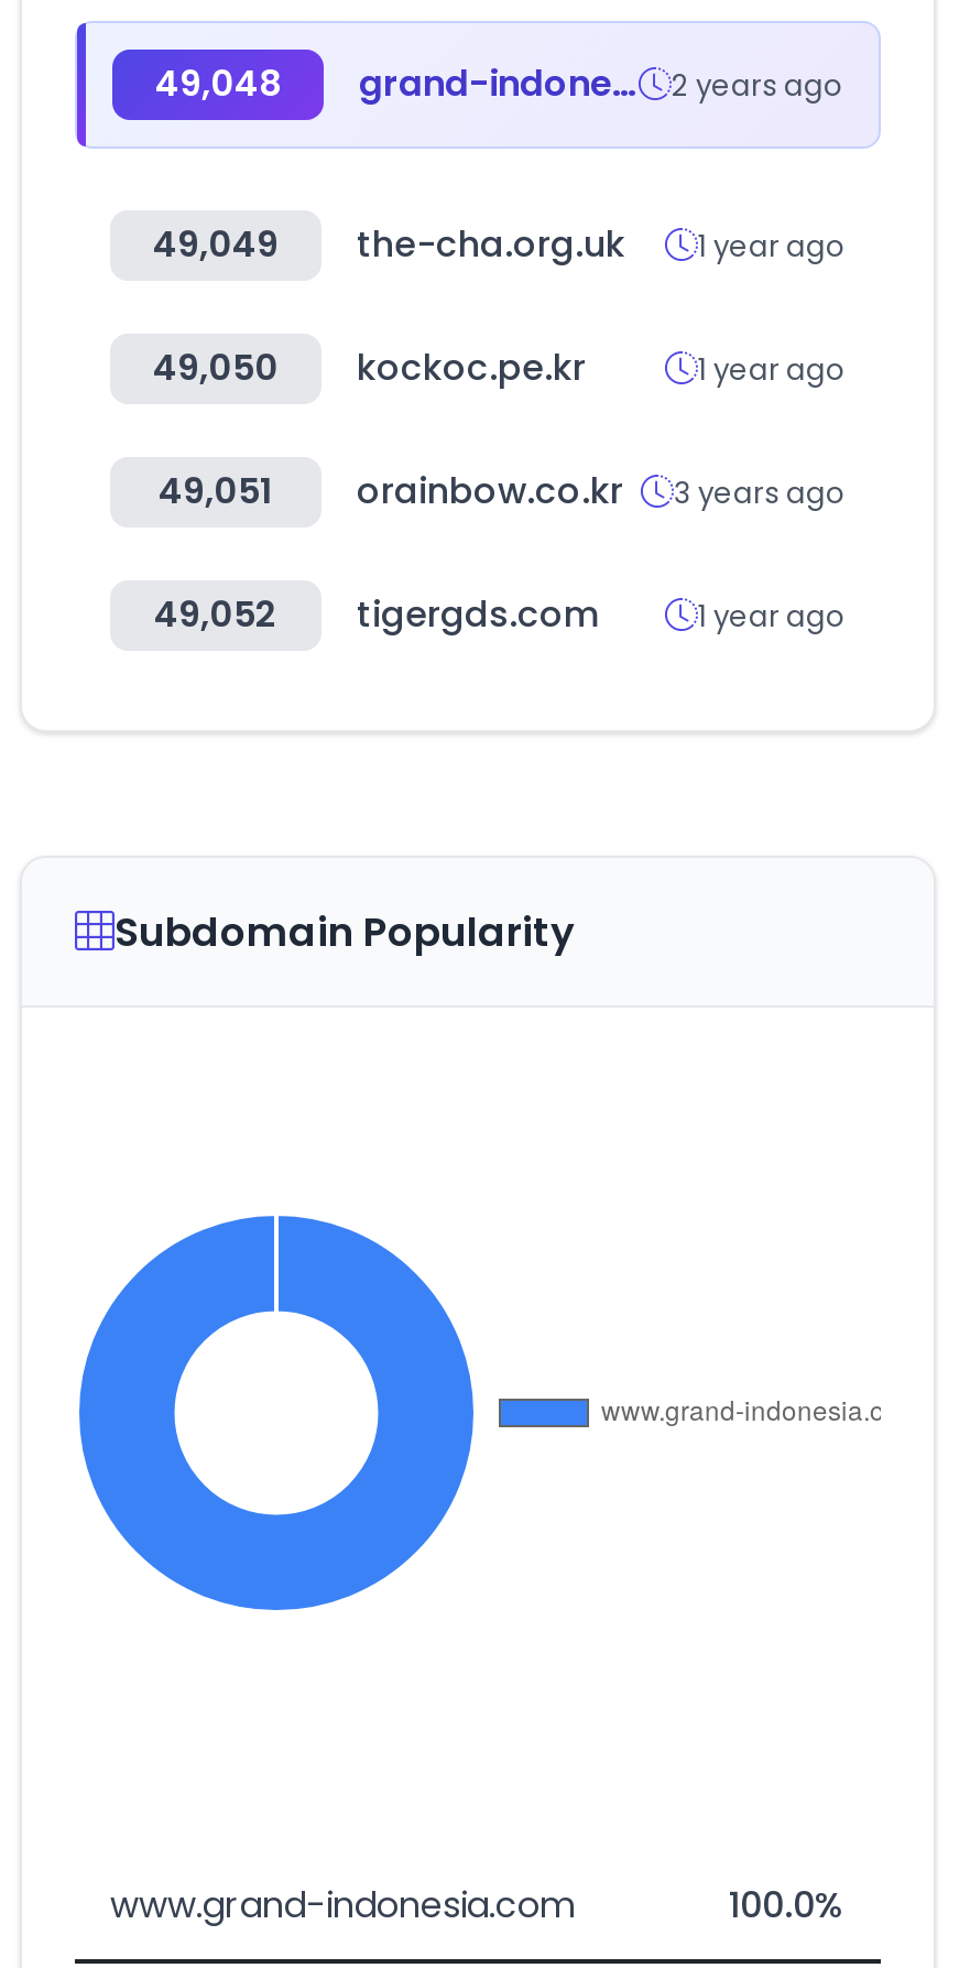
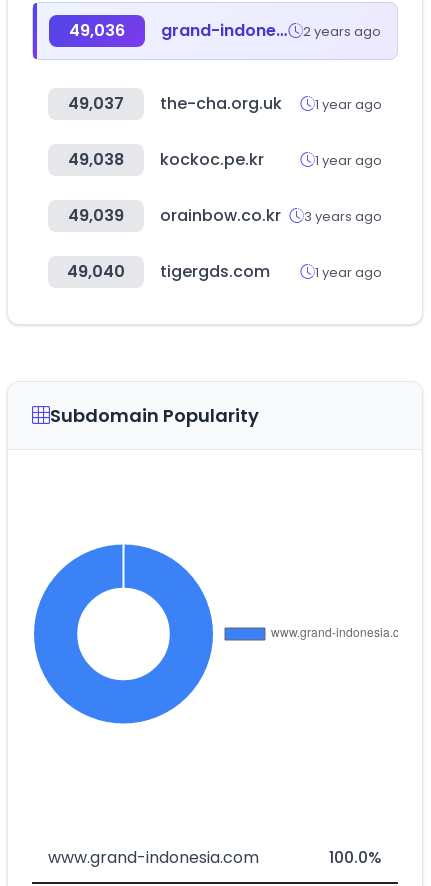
- 49,048
+ 49,036

- 49,049 the-cha.org.uk 1 year ago
+ 49,037 the-cha.org.uk 1 year ago

- 49,050 kockoc.pe.kr
+ 49,038 kockoc.pe.kr

- 49,051 orainbow.co.kr 3 years ago
+ 49,039 orainbow.co.kr 3 years ago

- 49,052 tigergds.com
+ 49,040 tigergds.com
